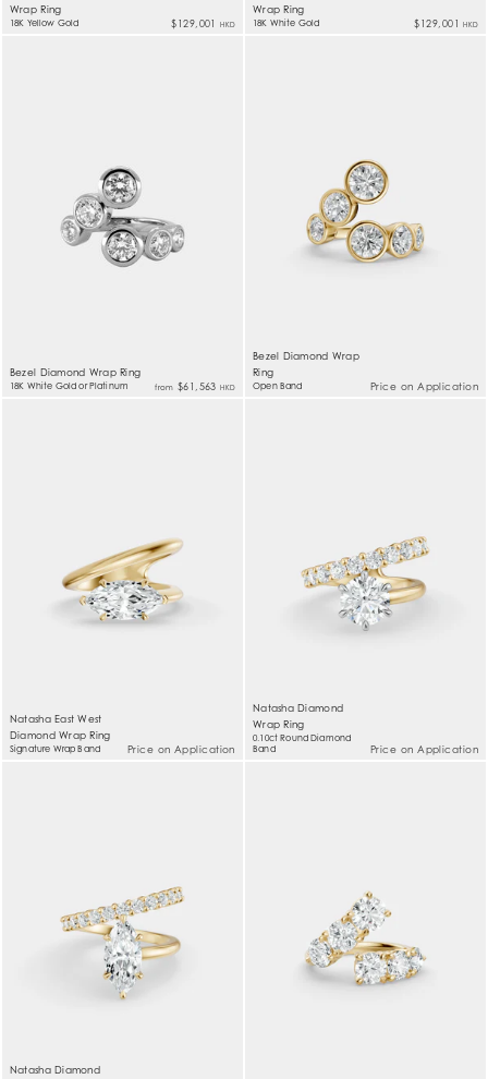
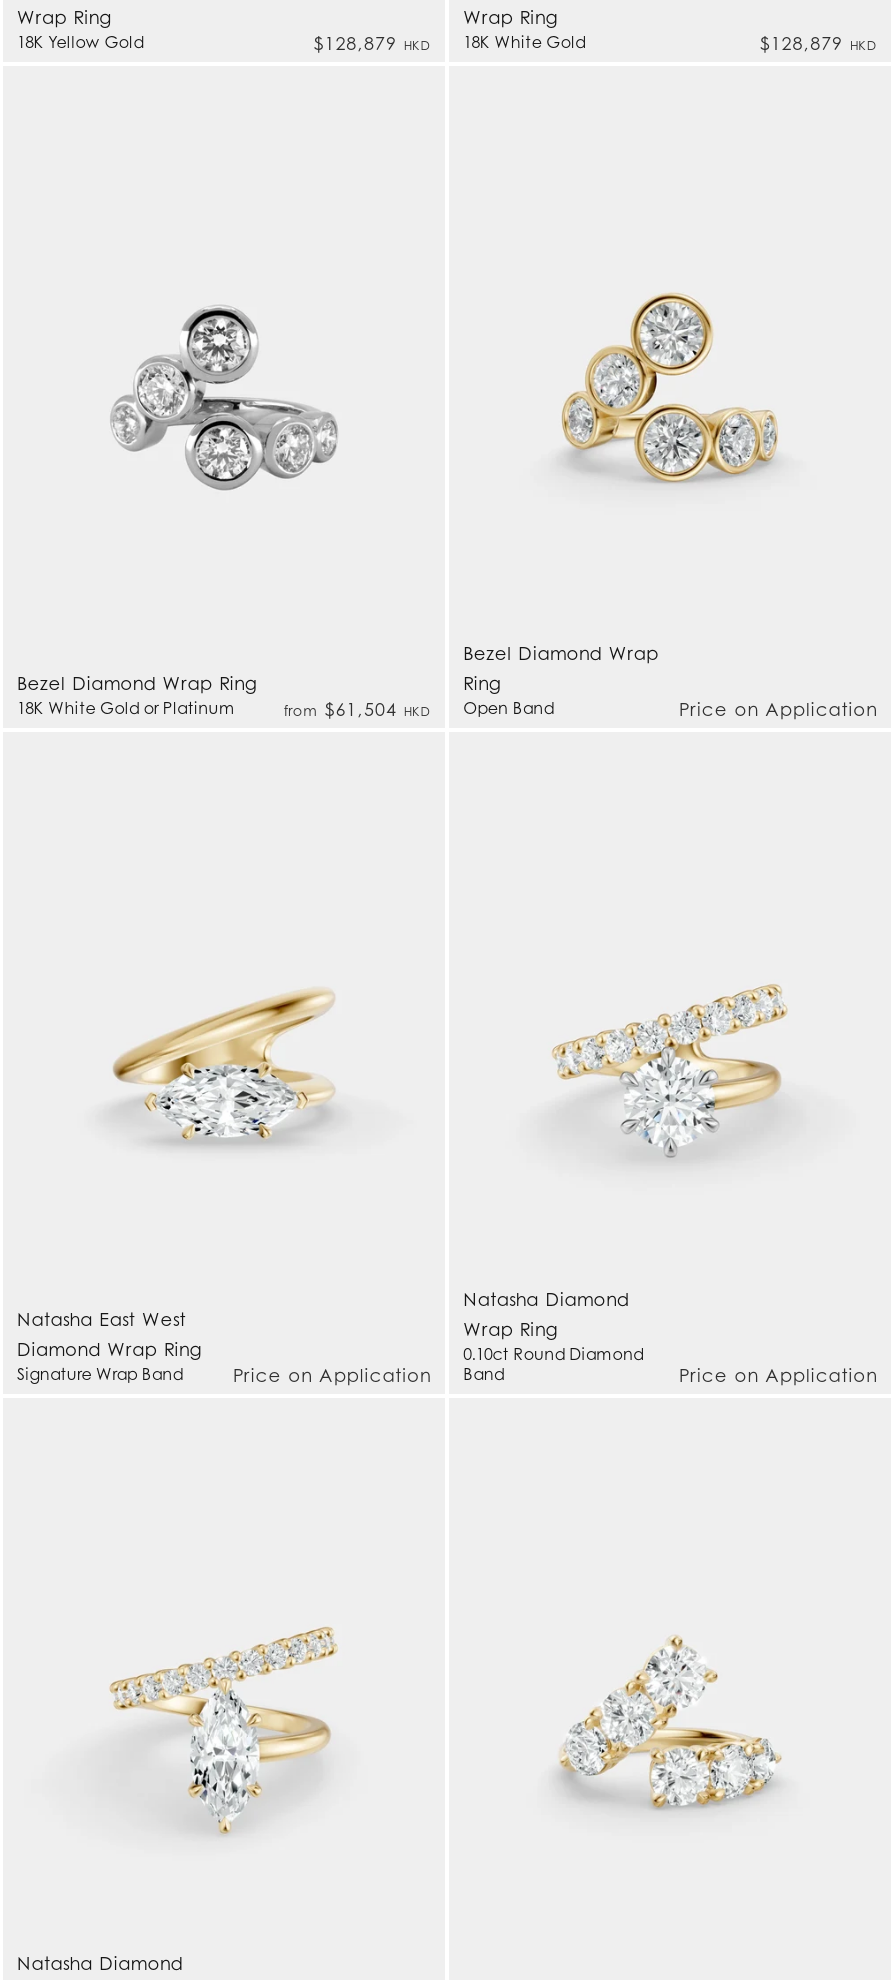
- $129,001 HKD 18K White Gold
+ $128,879 HKD 18K White Gold

- $129,001 HKD
+ $128,879 HKD

- from $61,563 HKD Open Band
+ from $61,504 HKD Open Band
